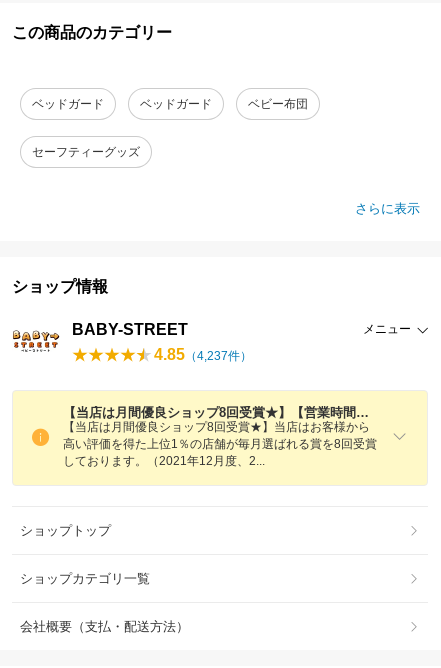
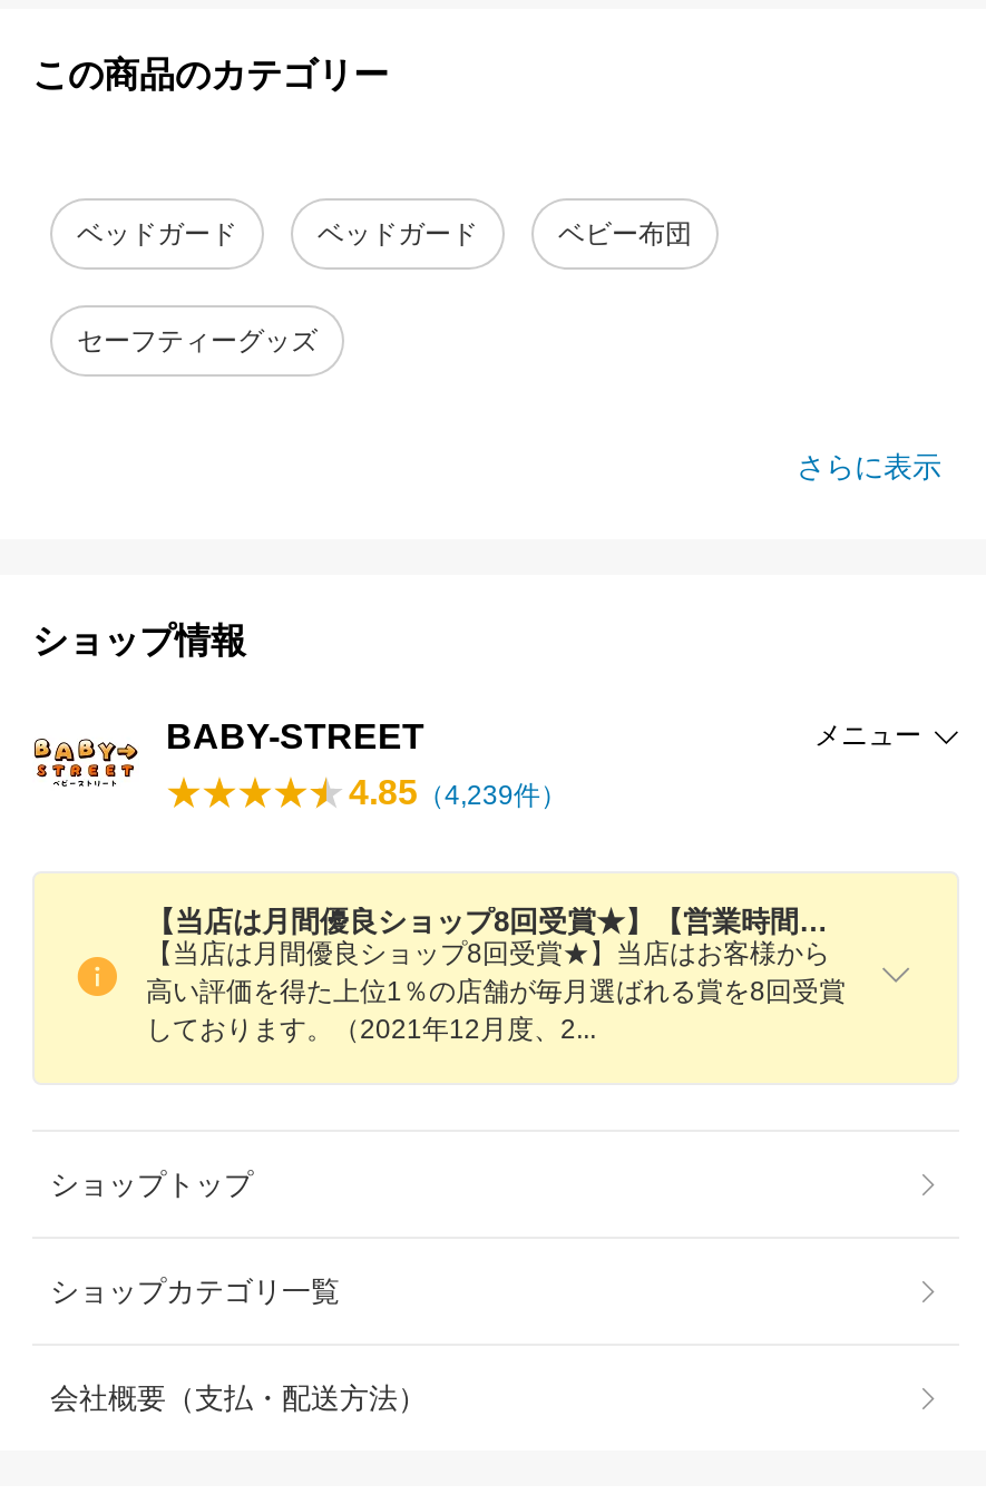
- 4.85（4,237件）
+ 4.85（4,239件）
